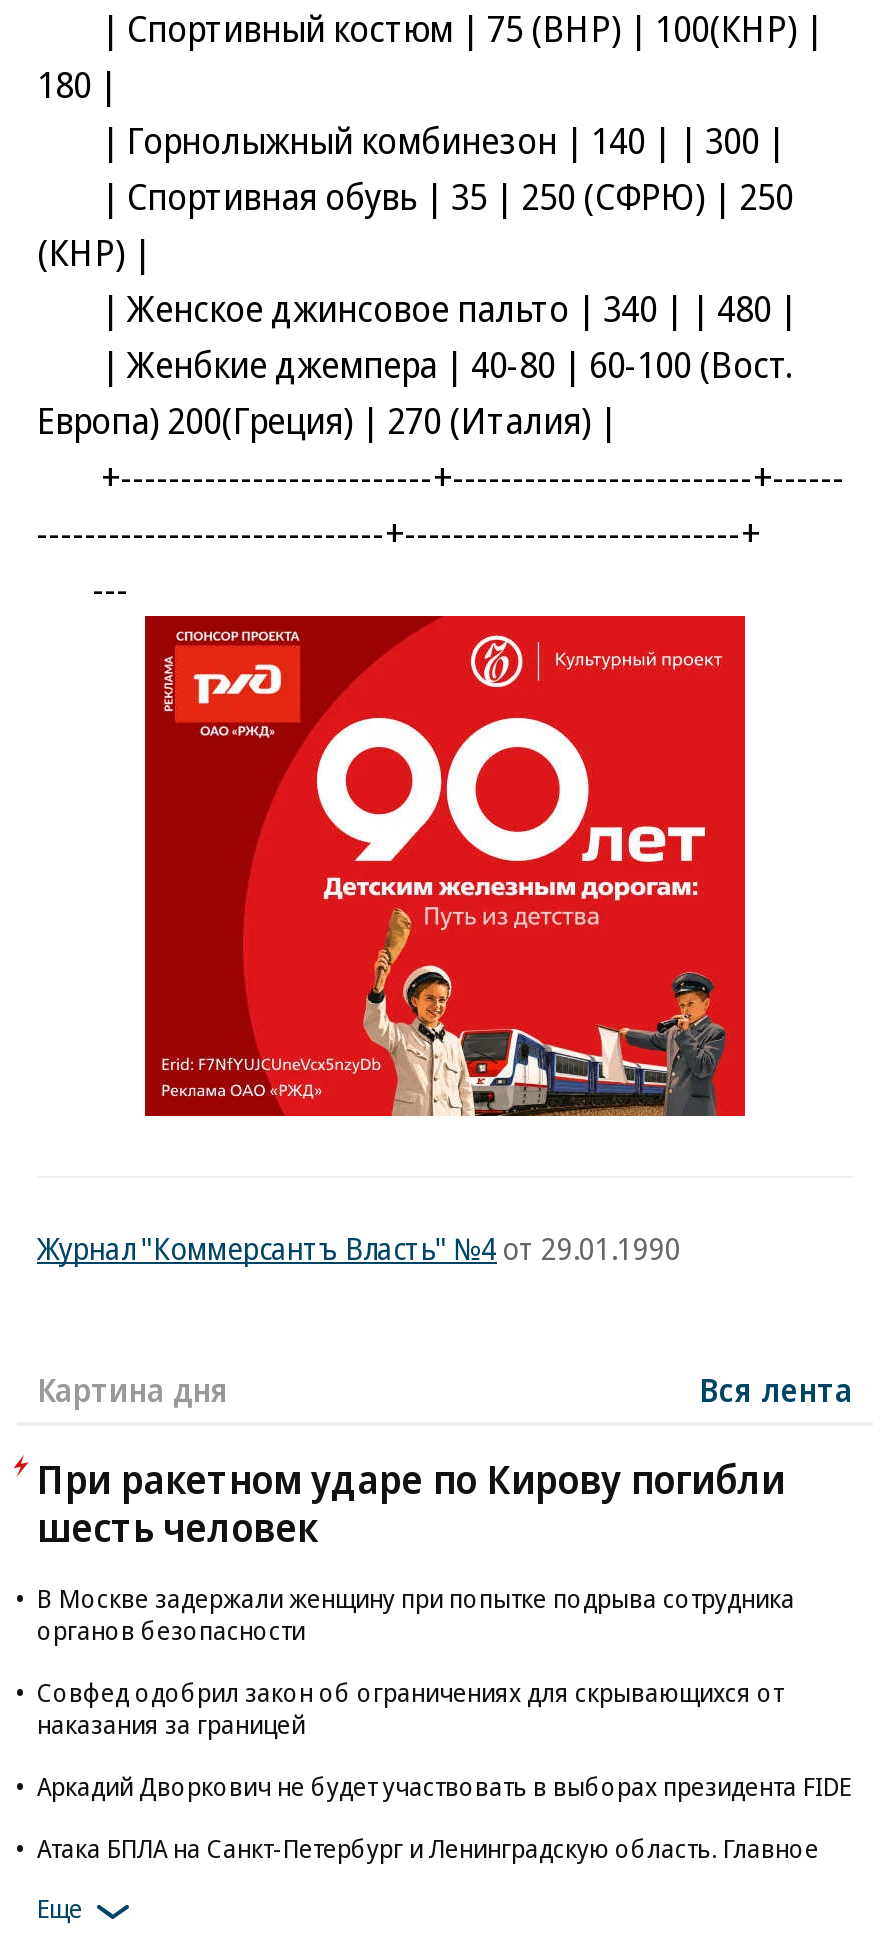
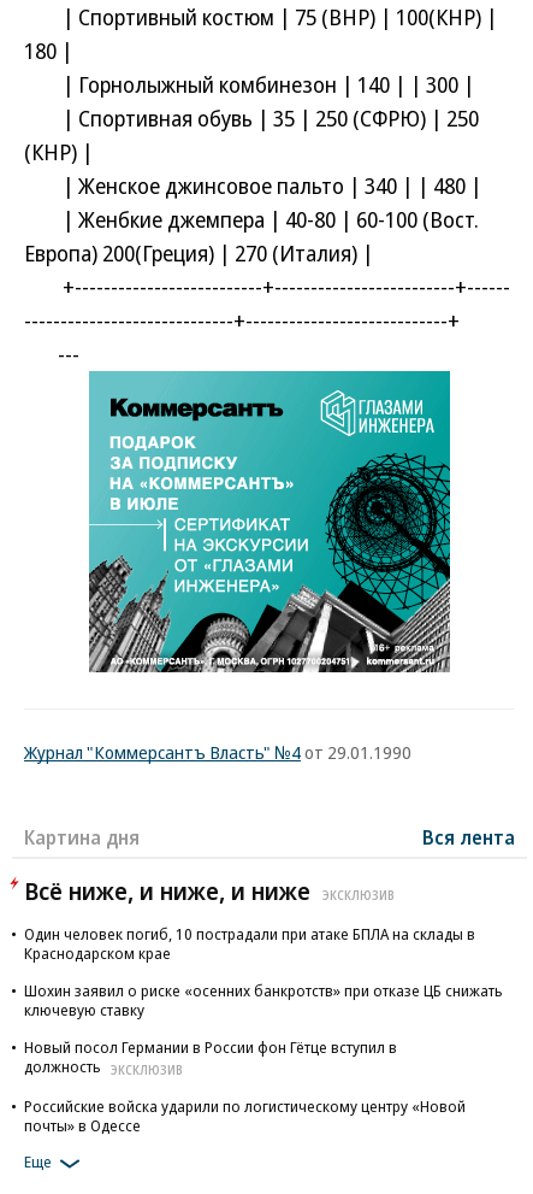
- [image]
+ [image]

- При ракетном ударе по Кирову погибли
- шесть человек
+ Всё ниже, и ниже, и ниже
+ ЭКСКЛЮЗИВ

- В Москве задержали женщину при попытке подрыва сотрудника
- органов безопасности
+ Один человек погиб, 10 пострадали при атаке БПЛА на склады в
+ Краснодарском крае

- Совфед одобрил закон об ограничениях для скрывающихся от
- наказания за границей
+ Шохин заявил о риске «осенних банкротств» при отказе ЦБ снижать
+ ключевую ставку

- Аркадий Дворкович не будет участвовать в выборах президента FIDE
+ Новый посол Германии в России фон Гётце вступил в
+ должность ЭКСКЛЮЗИВ

- Атака БПЛА на Санкт-Петербург и Ленинградскую область. Главное
+ Российские войска ударили по логистическому центру «Новой
+ почты» в Одессе
